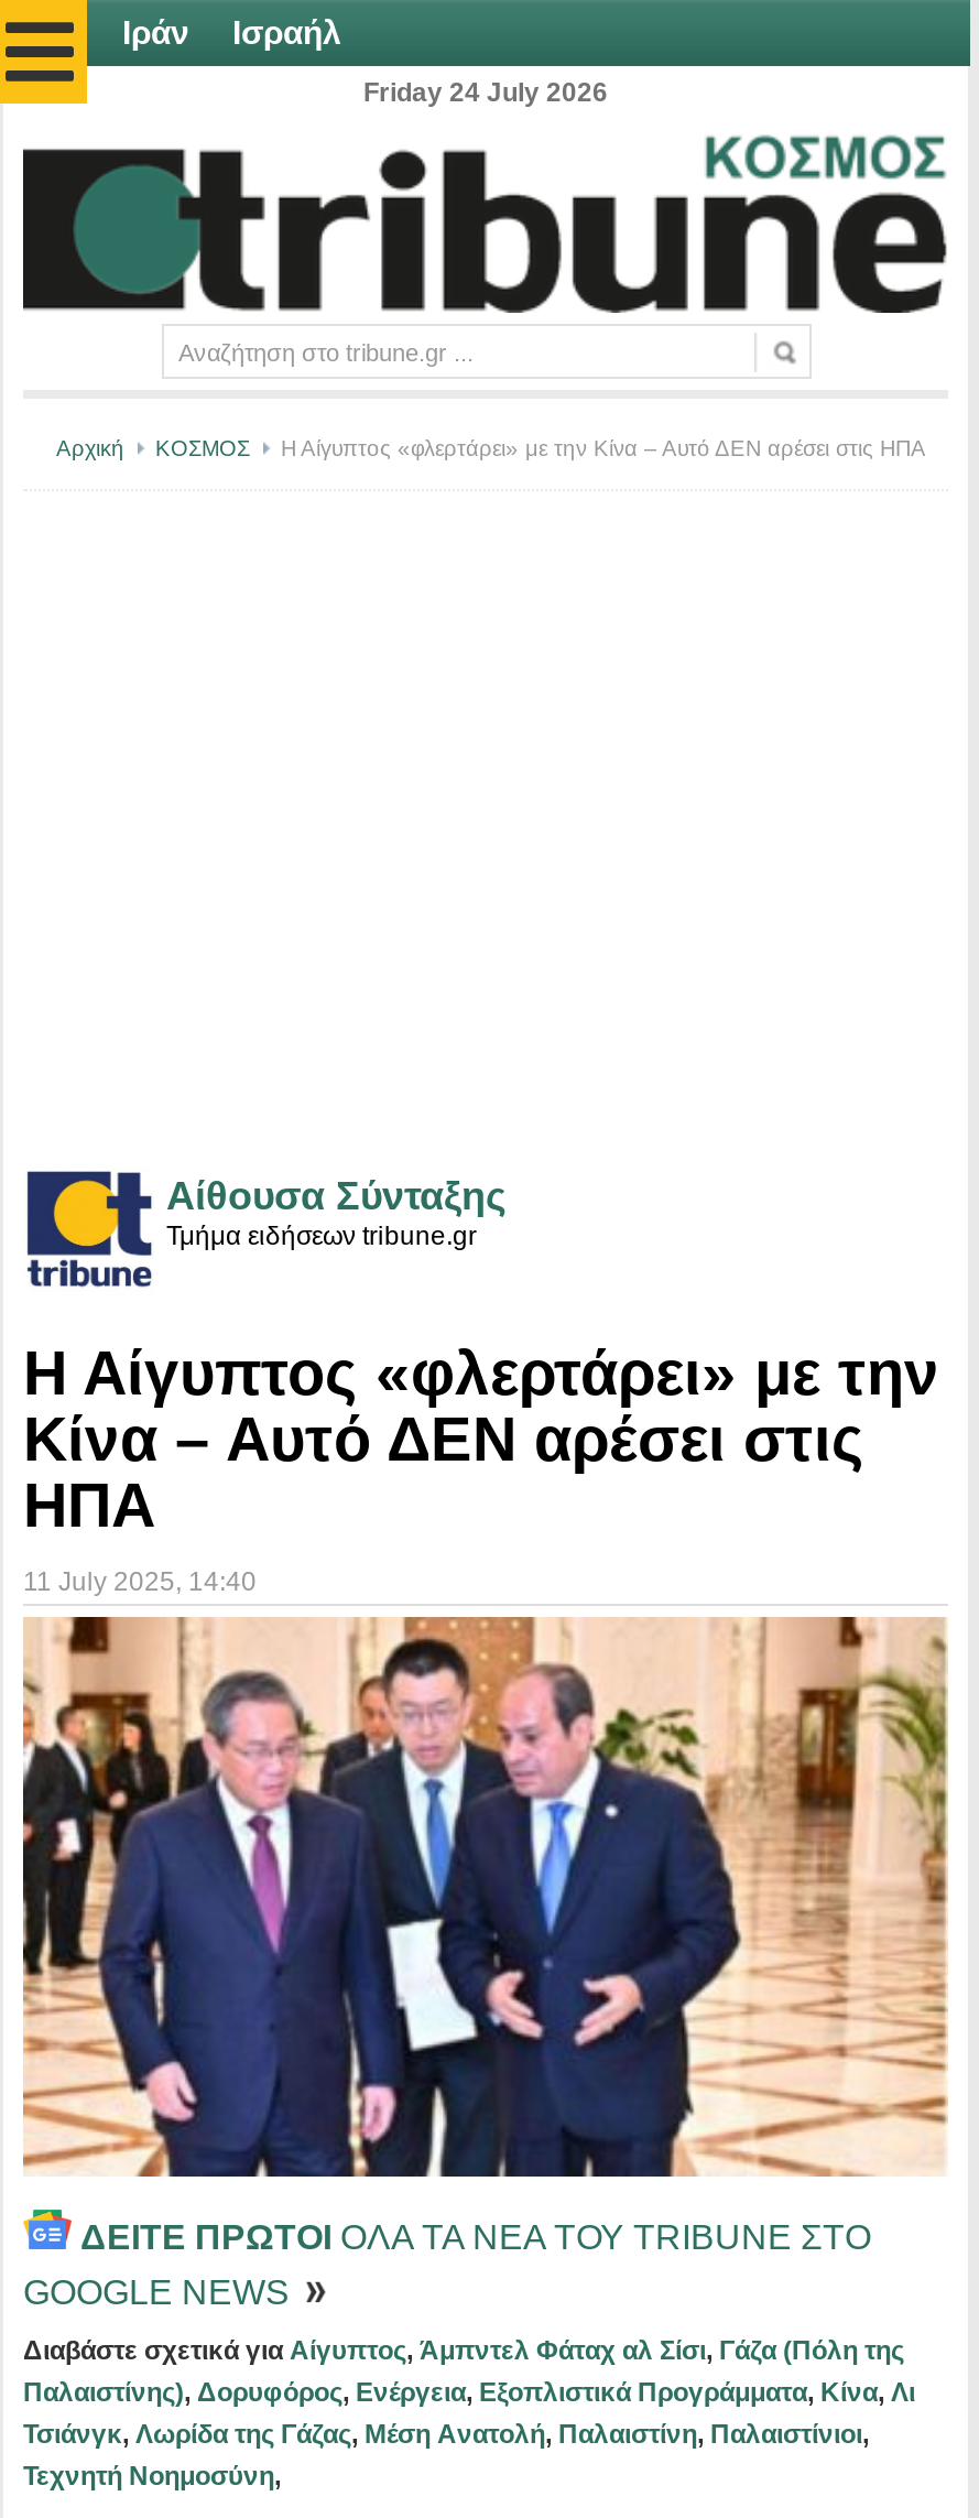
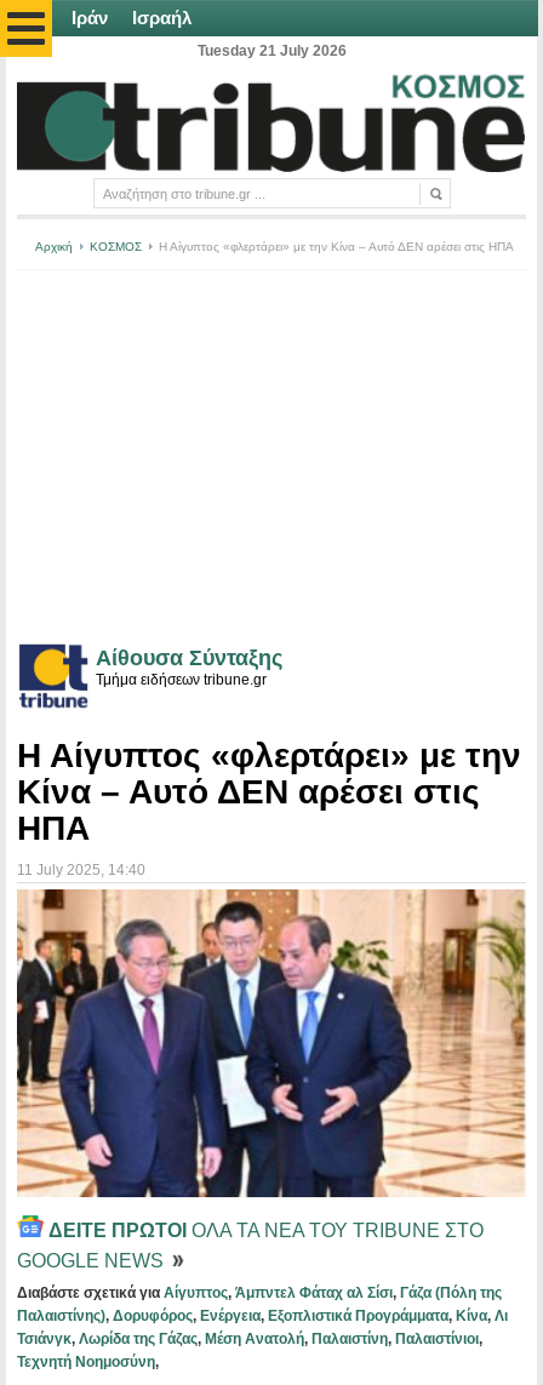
- Friday 24 July 2026
+ Tuesday 21 July 2026
